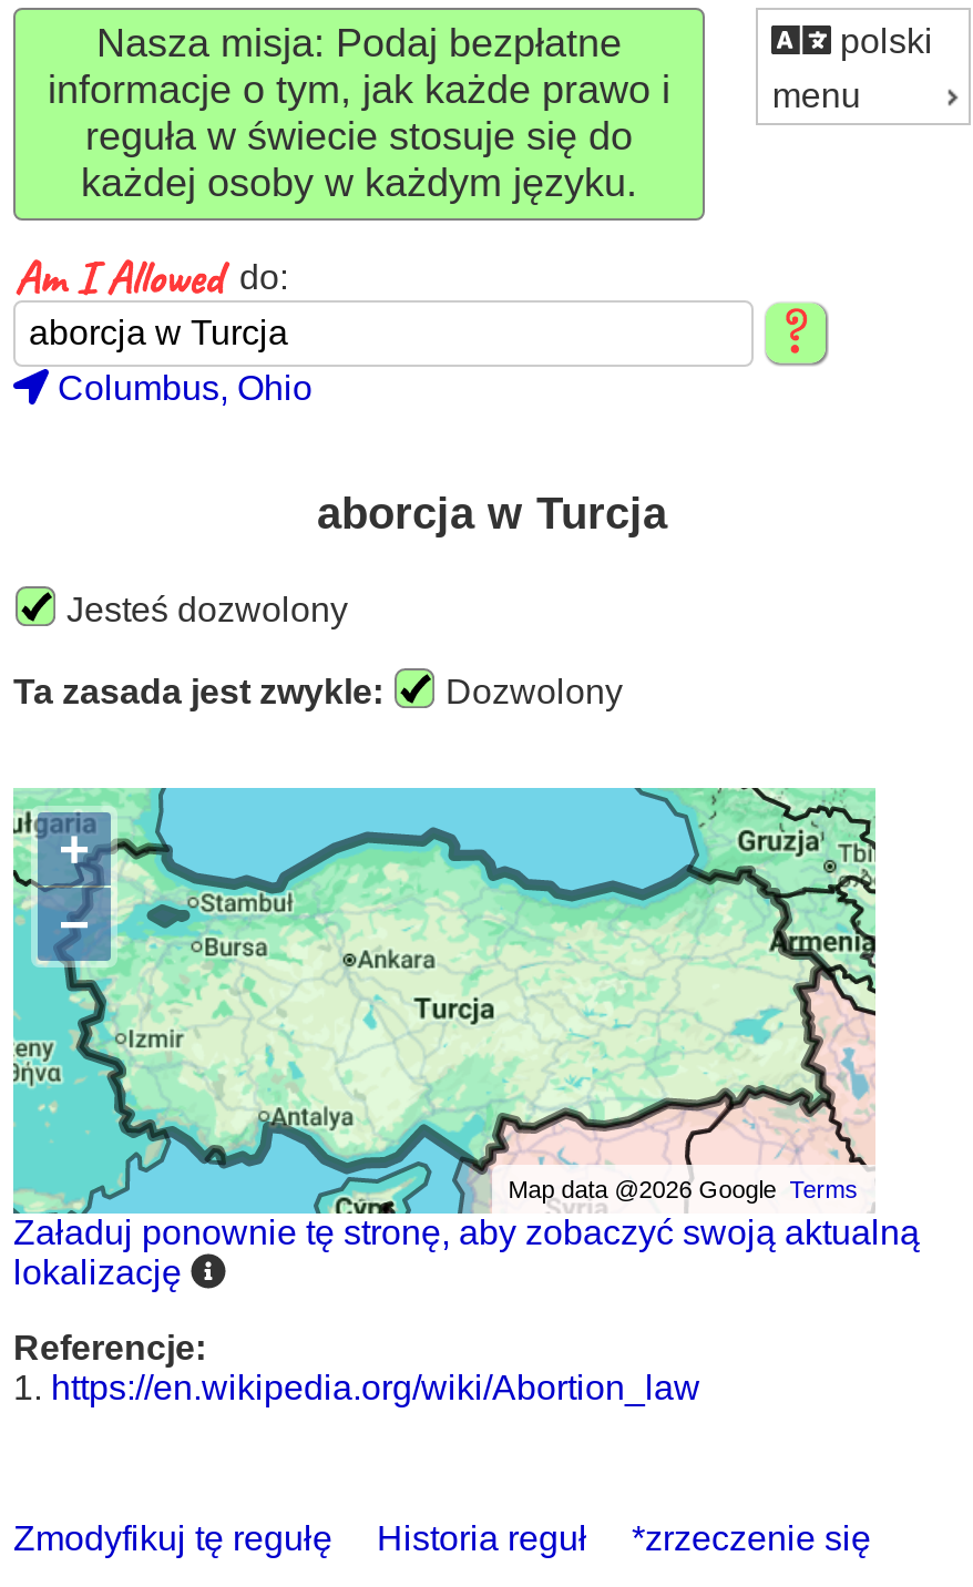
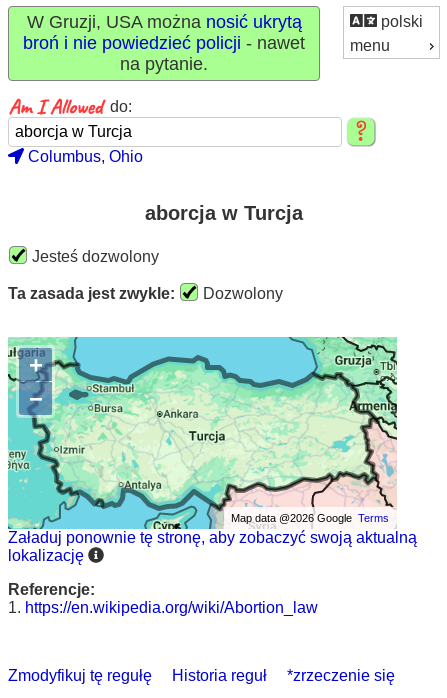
- Nasza misja: Podaj bezpłatne
- informacje o tym, jak każde prawo i
- reguła w świecie stosuje się do
- każdej osoby w każdym języku.
+ W Gruzji, USA można nosić ukrytą
+ broń i nie powiedzieć policji - nawet
+ na pytanie.
